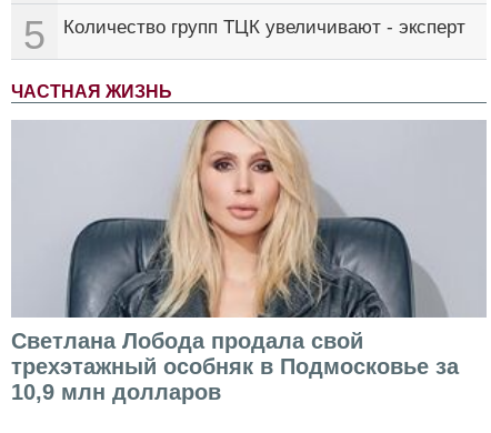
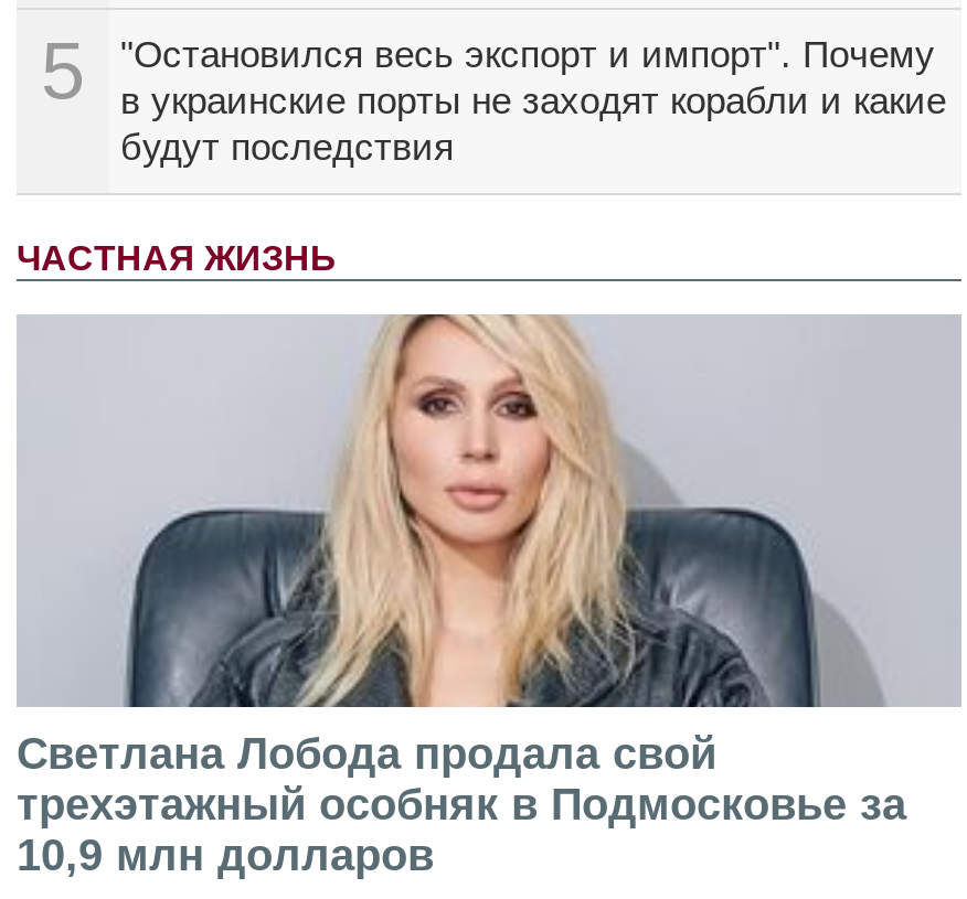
- Количество групп ТЦК увеличивают - эксперт
+ "Остановился весь экспорт и импорт". Почему
+ в украинские порты не заходят корабли и какие
+ будут последствия
